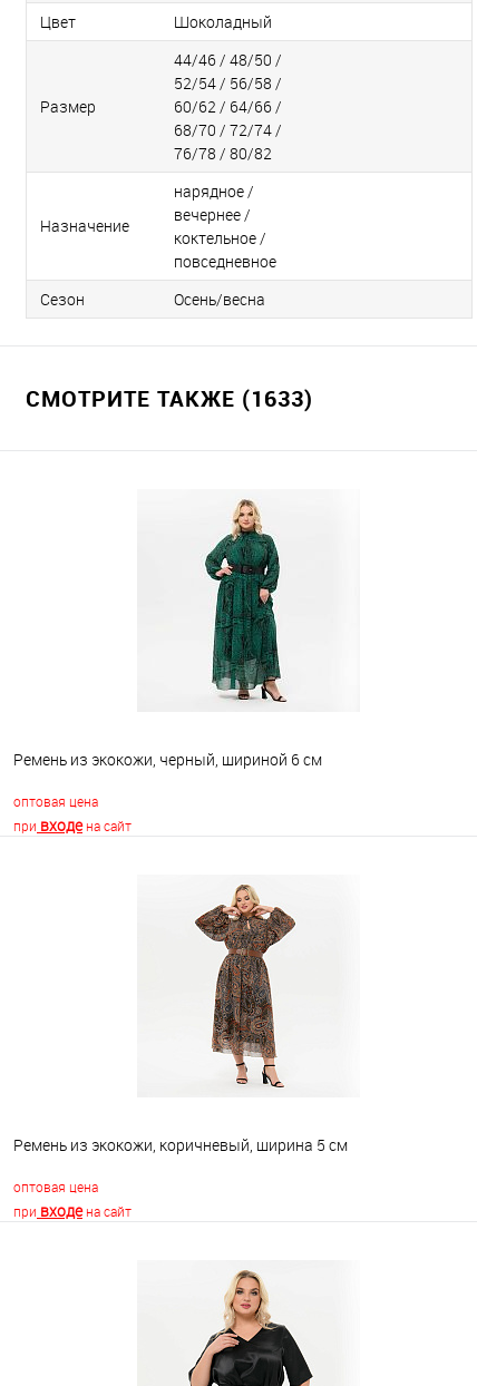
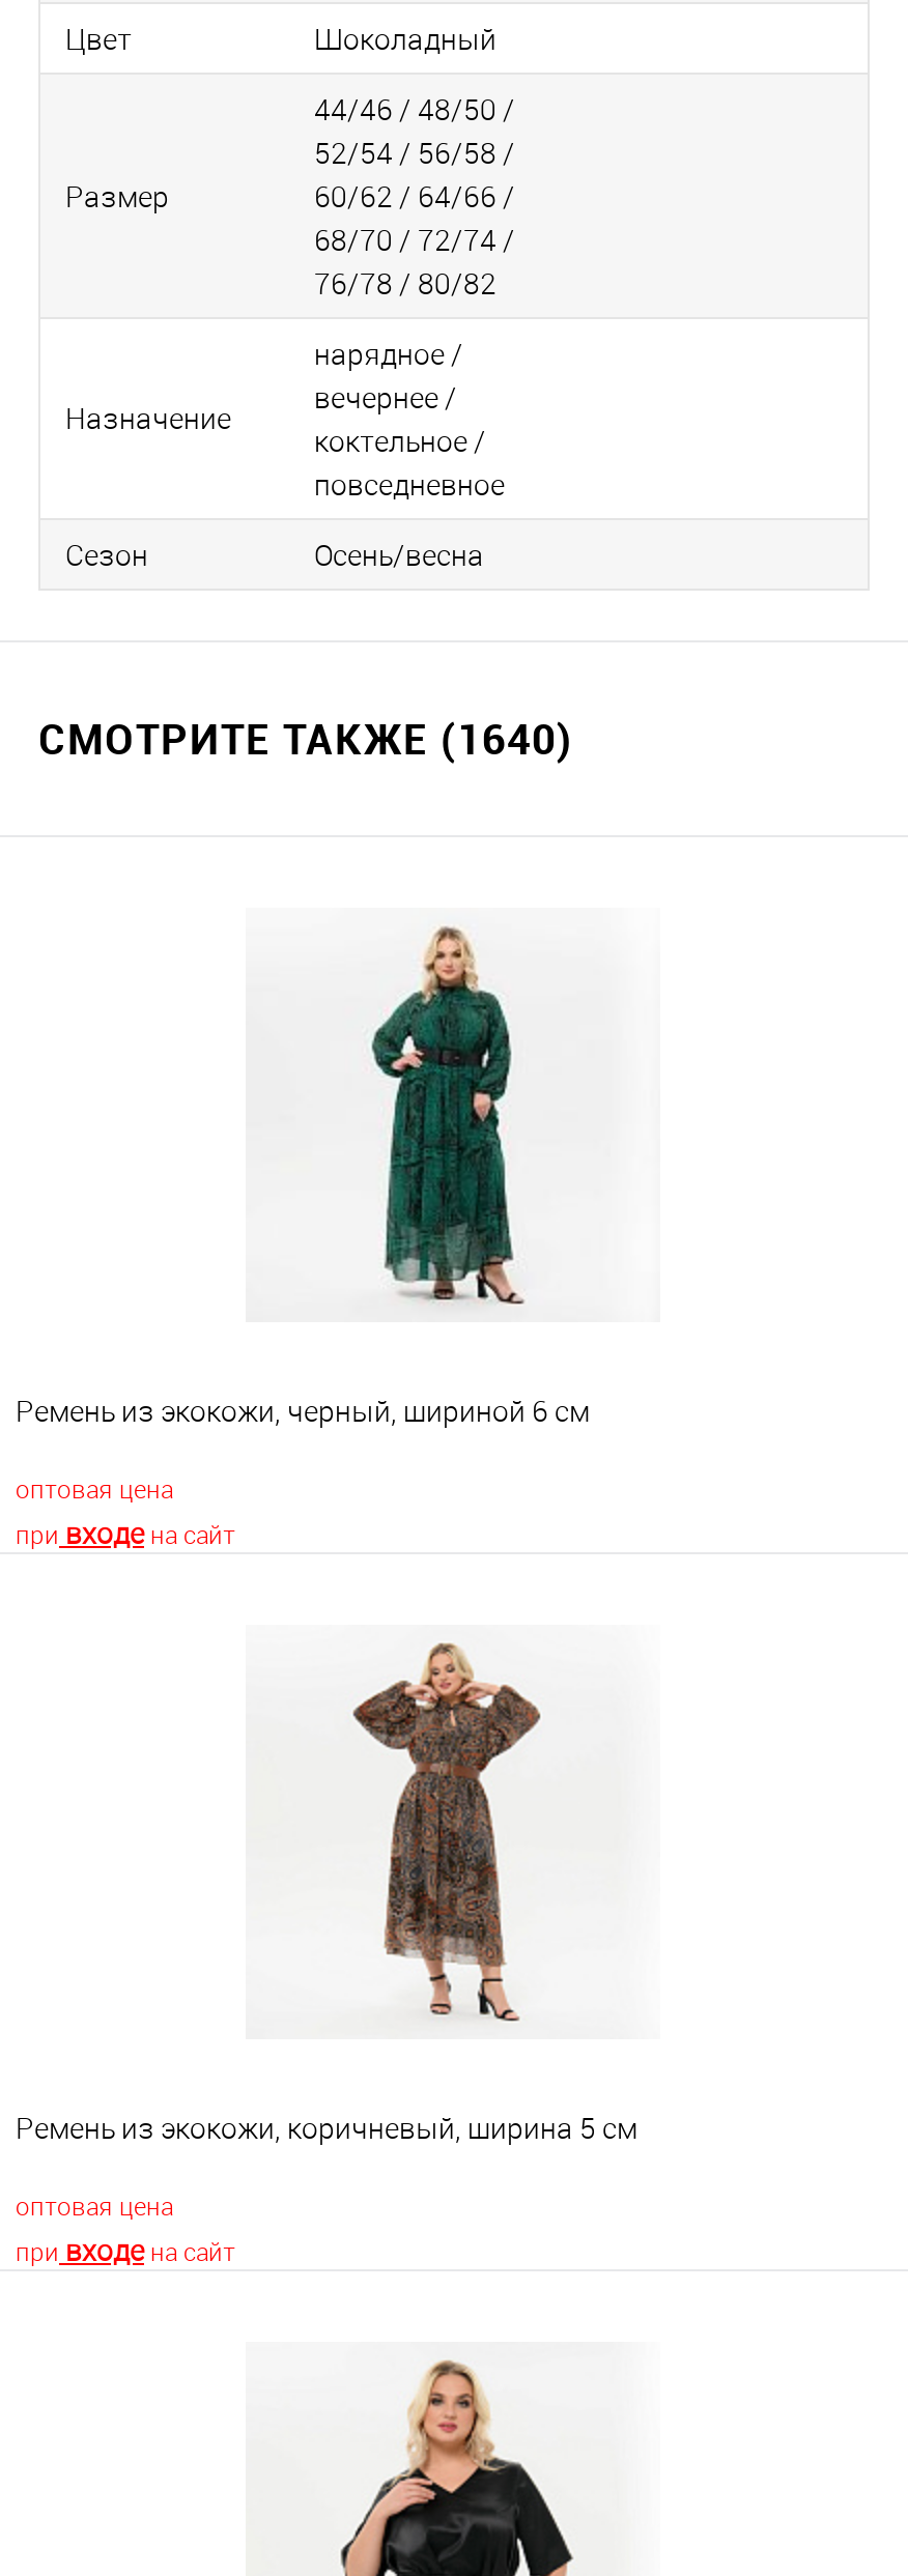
- СМОТРИТЕ ТАКЖЕ (1633)
+ СМОТРИТЕ ТАКЖЕ (1640)
